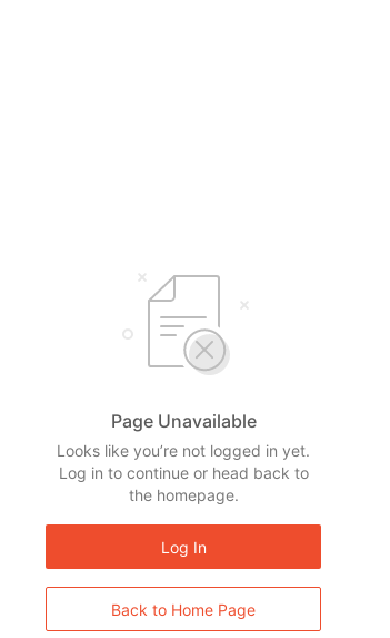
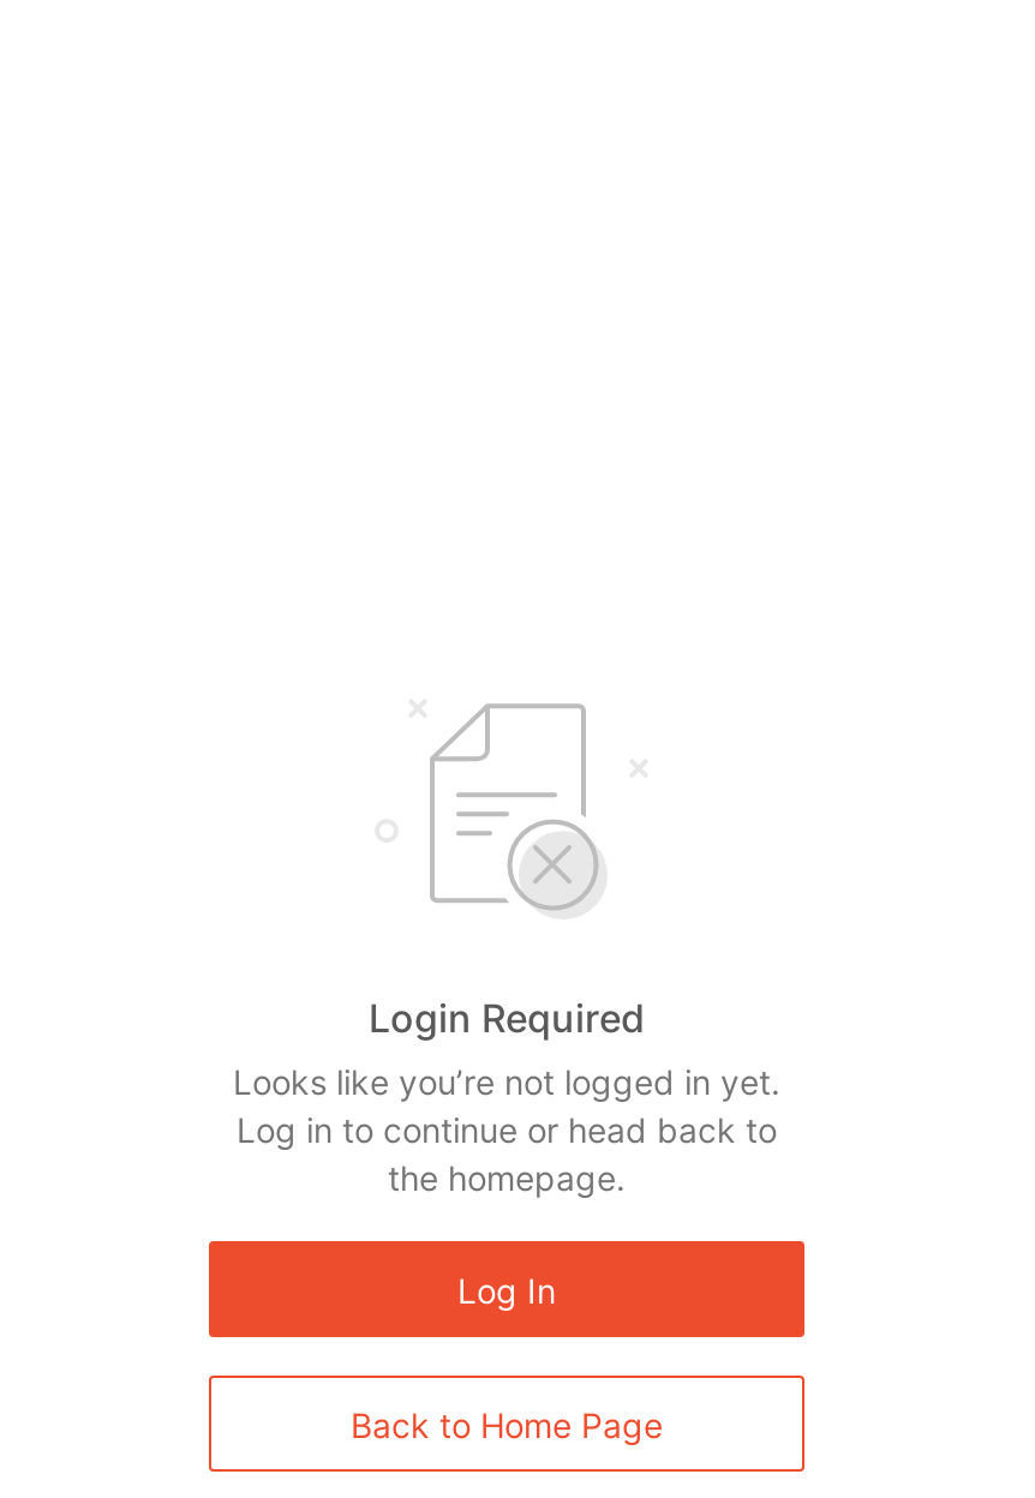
- Page Unavailable
+ Login Required
